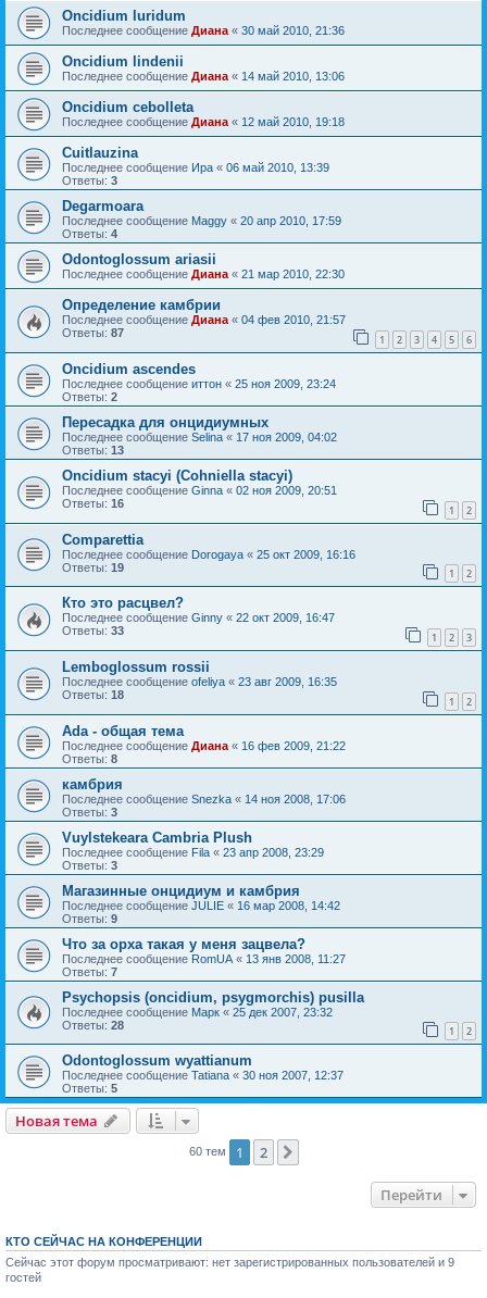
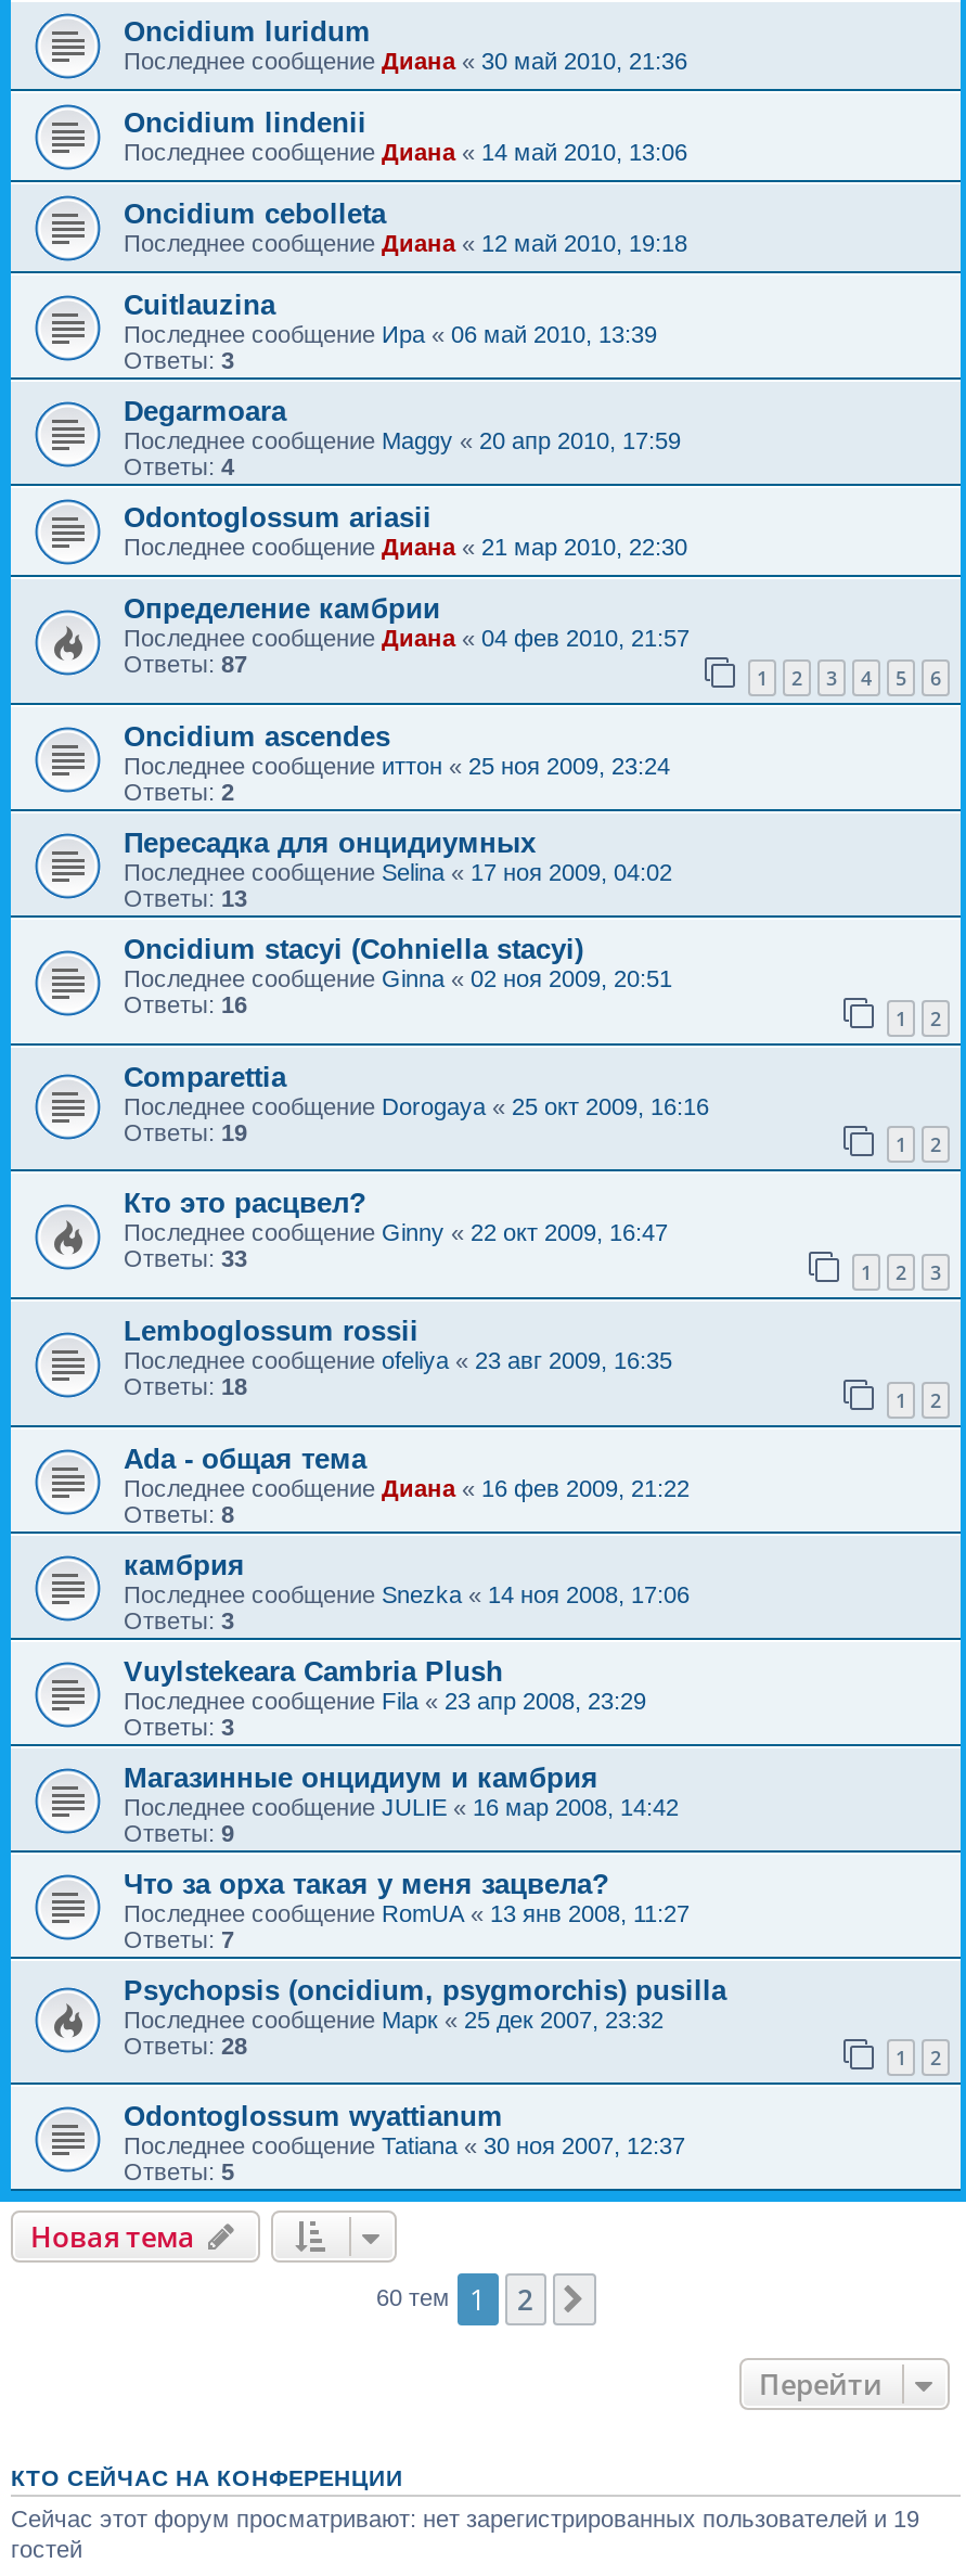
- Сейчас этот форум просматривают: нет зарегистрированных пользователей и 9
+ Сейчас этот форум просматривают: нет зарегистрированных пользователей и 19
